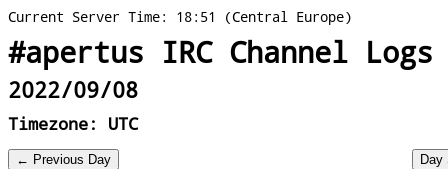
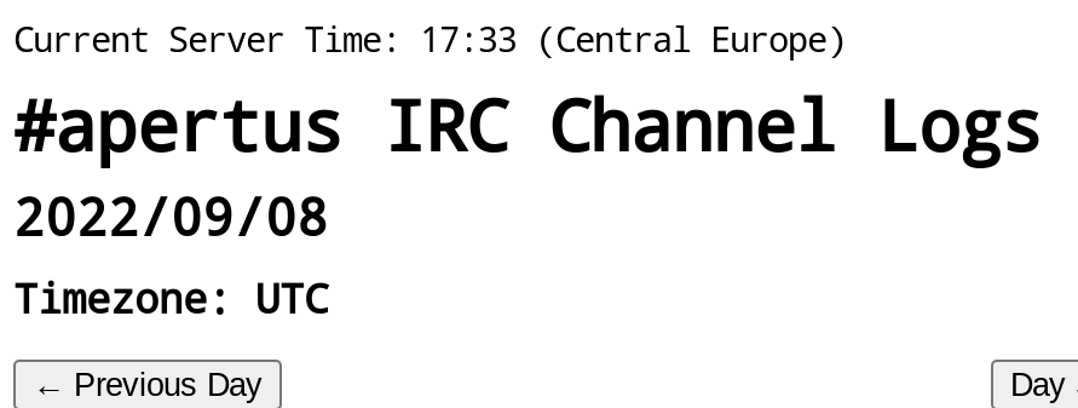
- Current Server Time: 18:51 (Central Europe)
+ Current Server Time: 17:33 (Central Europe)
